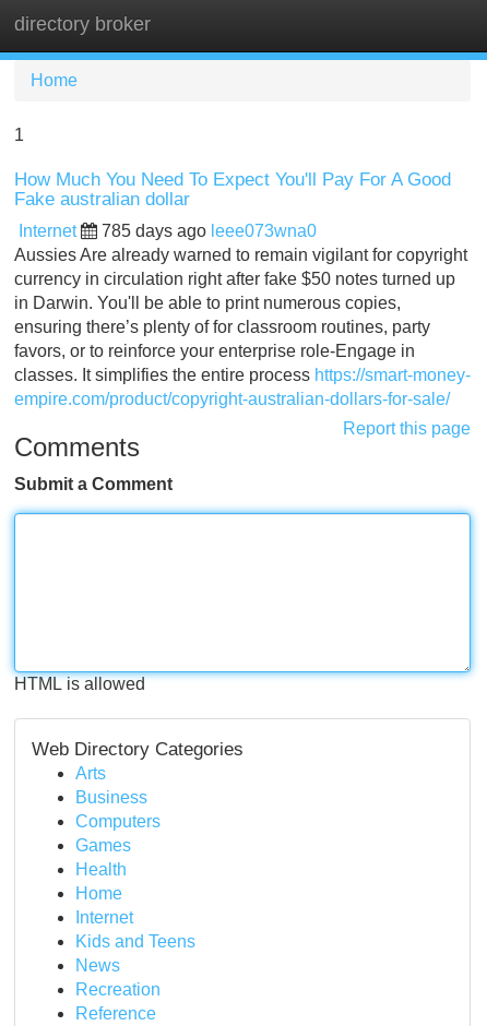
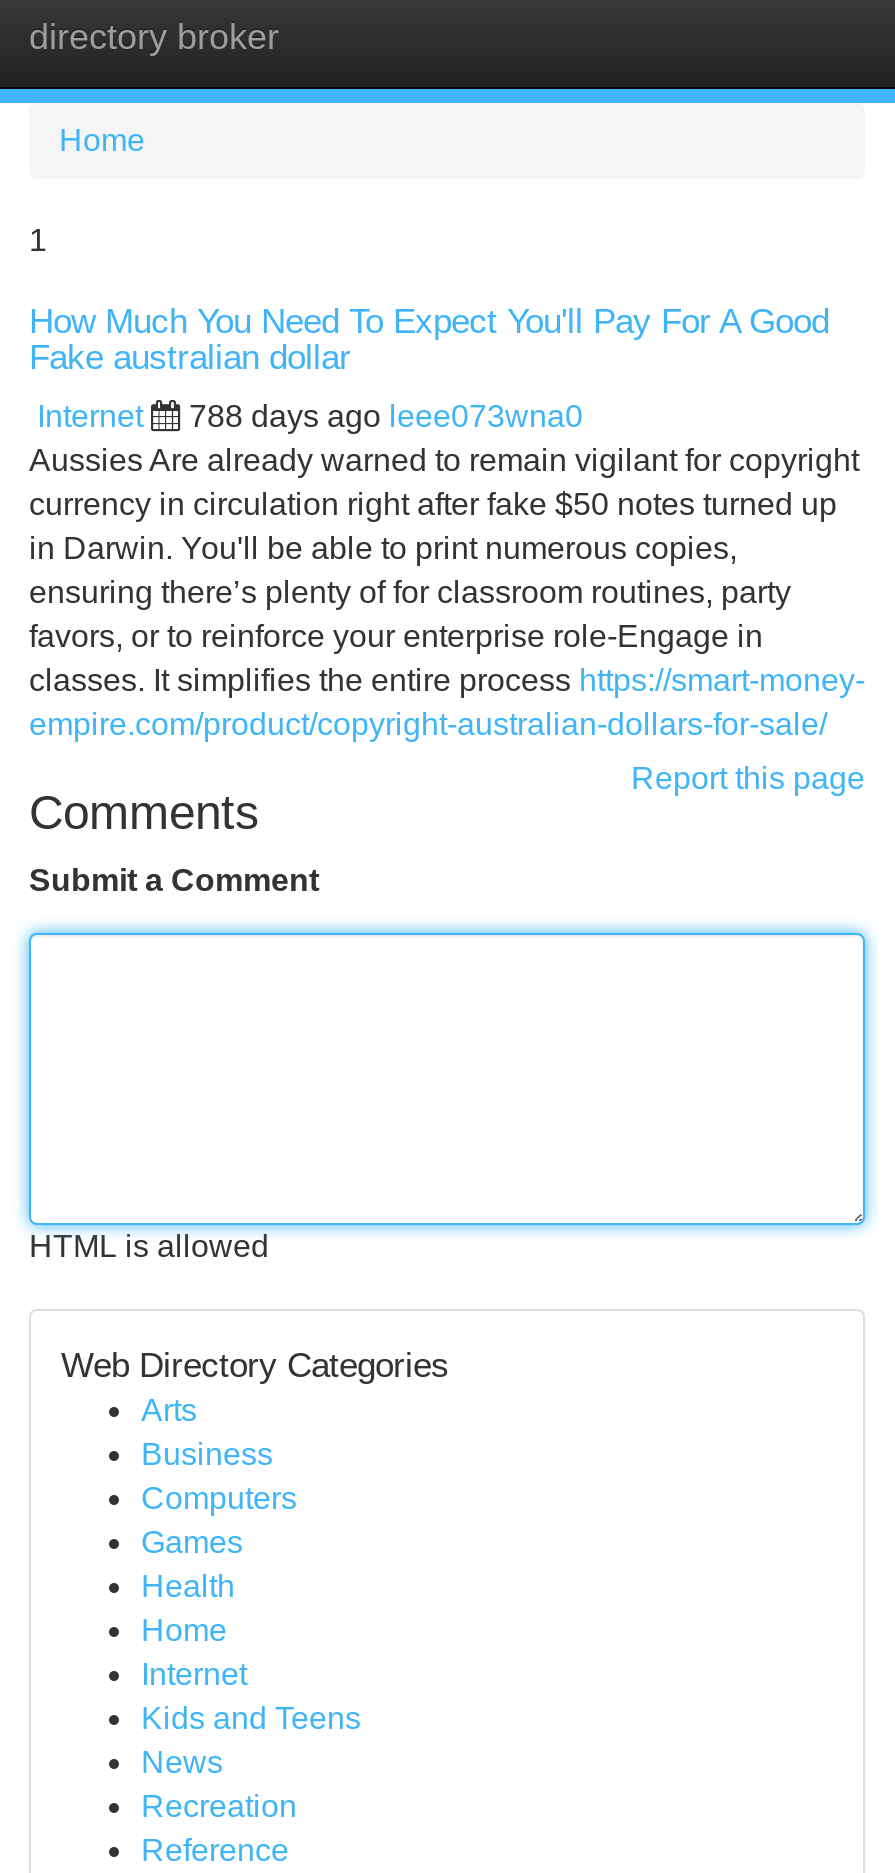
- 785 days ago leee073wna0
+ 788 days ago leee073wna0
